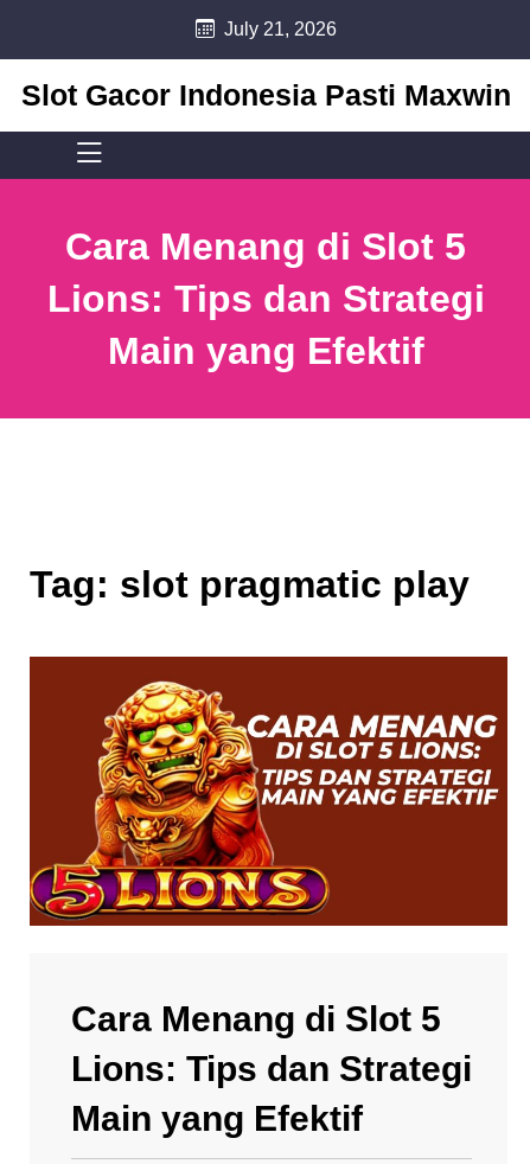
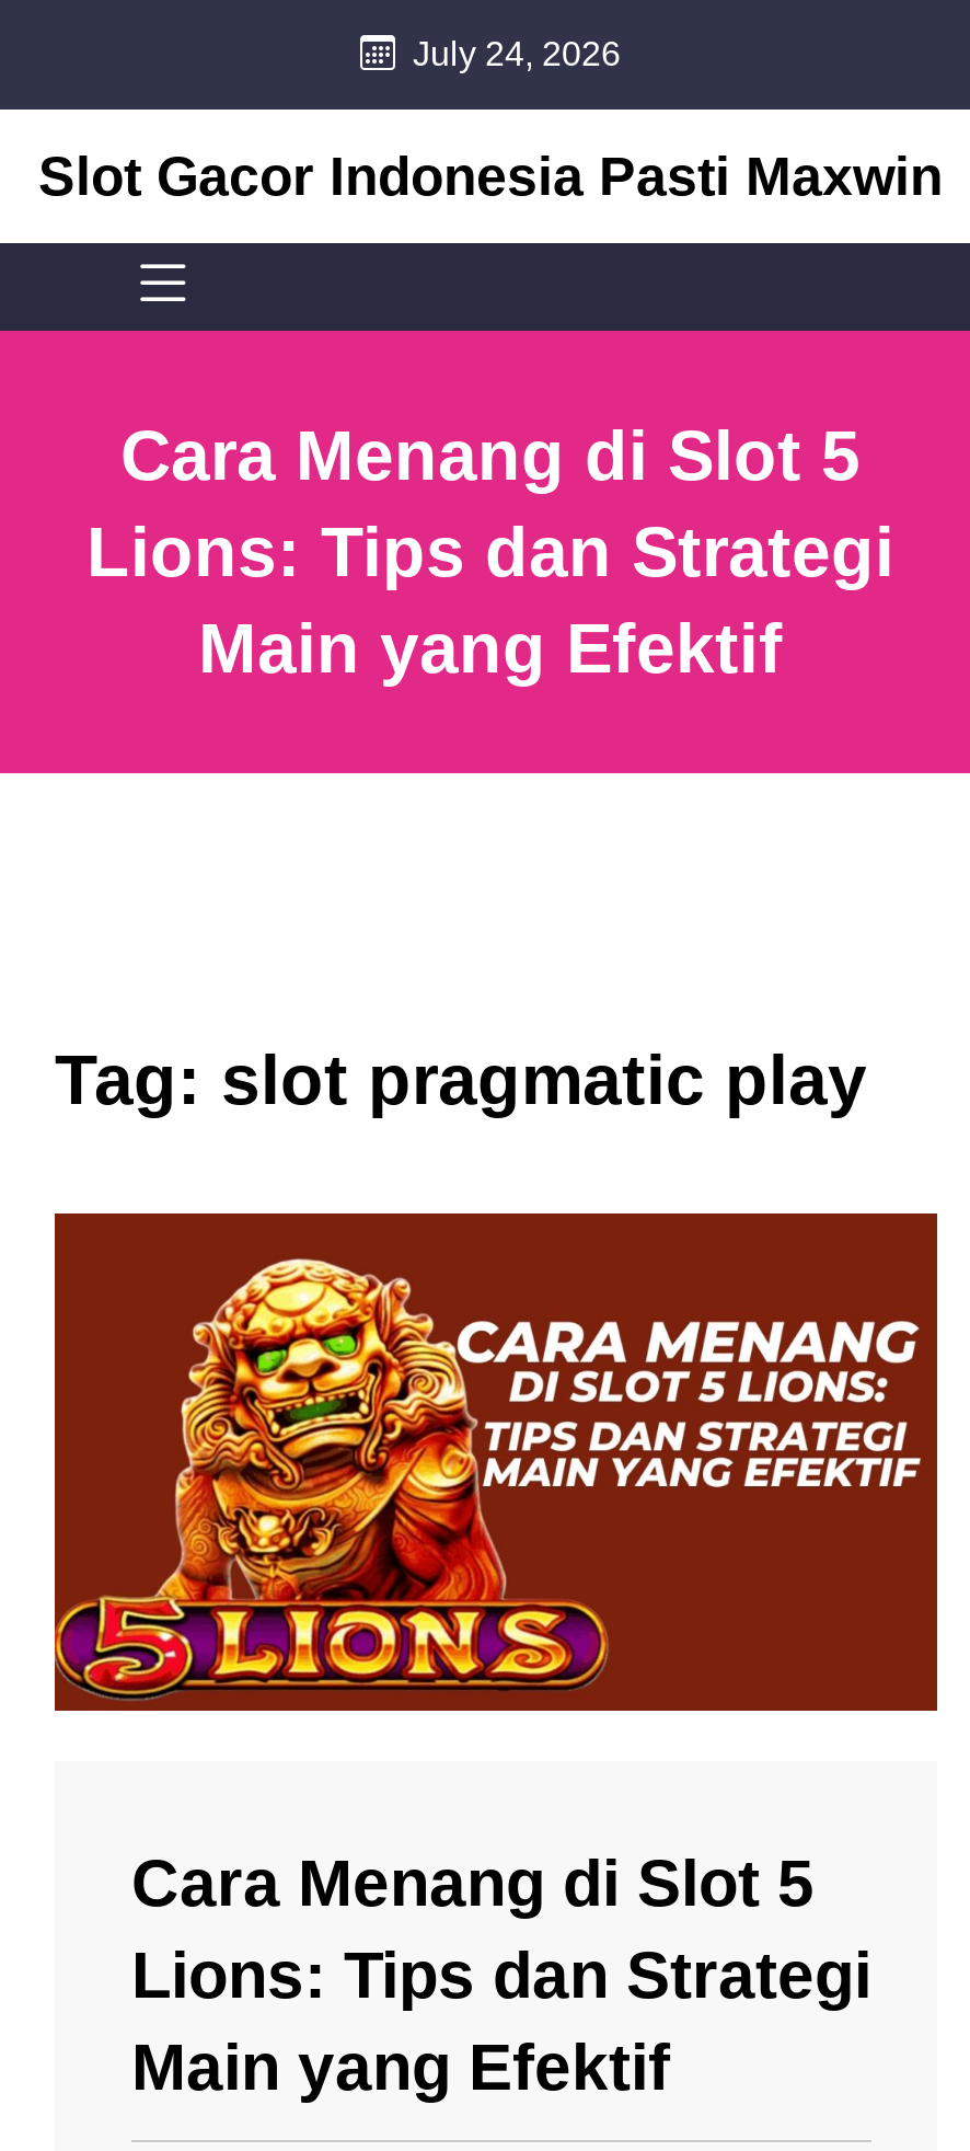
- July 21, 2026
+ July 24, 2026
